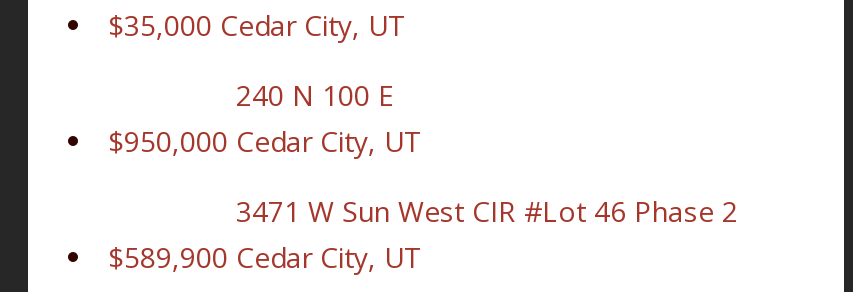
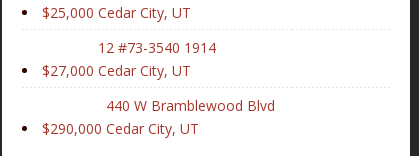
- $35,000 Cedar City, UT
+ $25,000 Cedar City, UT

- 240 N 100 E
+ 12 #73-3540 1914

- $950,000 Cedar City, UT
+ $27,000 Cedar City, UT

- 3471 W Sun West CIR #Lot 46 Phase 2
+ 440 W Bramblewood Blvd

- $589,900 Cedar City, UT
+ $290,000 Cedar City, UT
